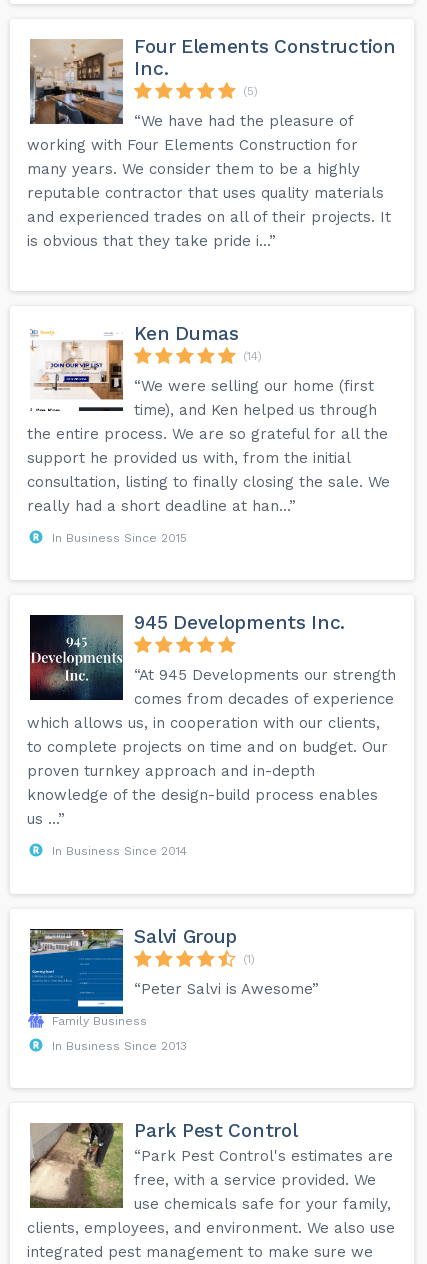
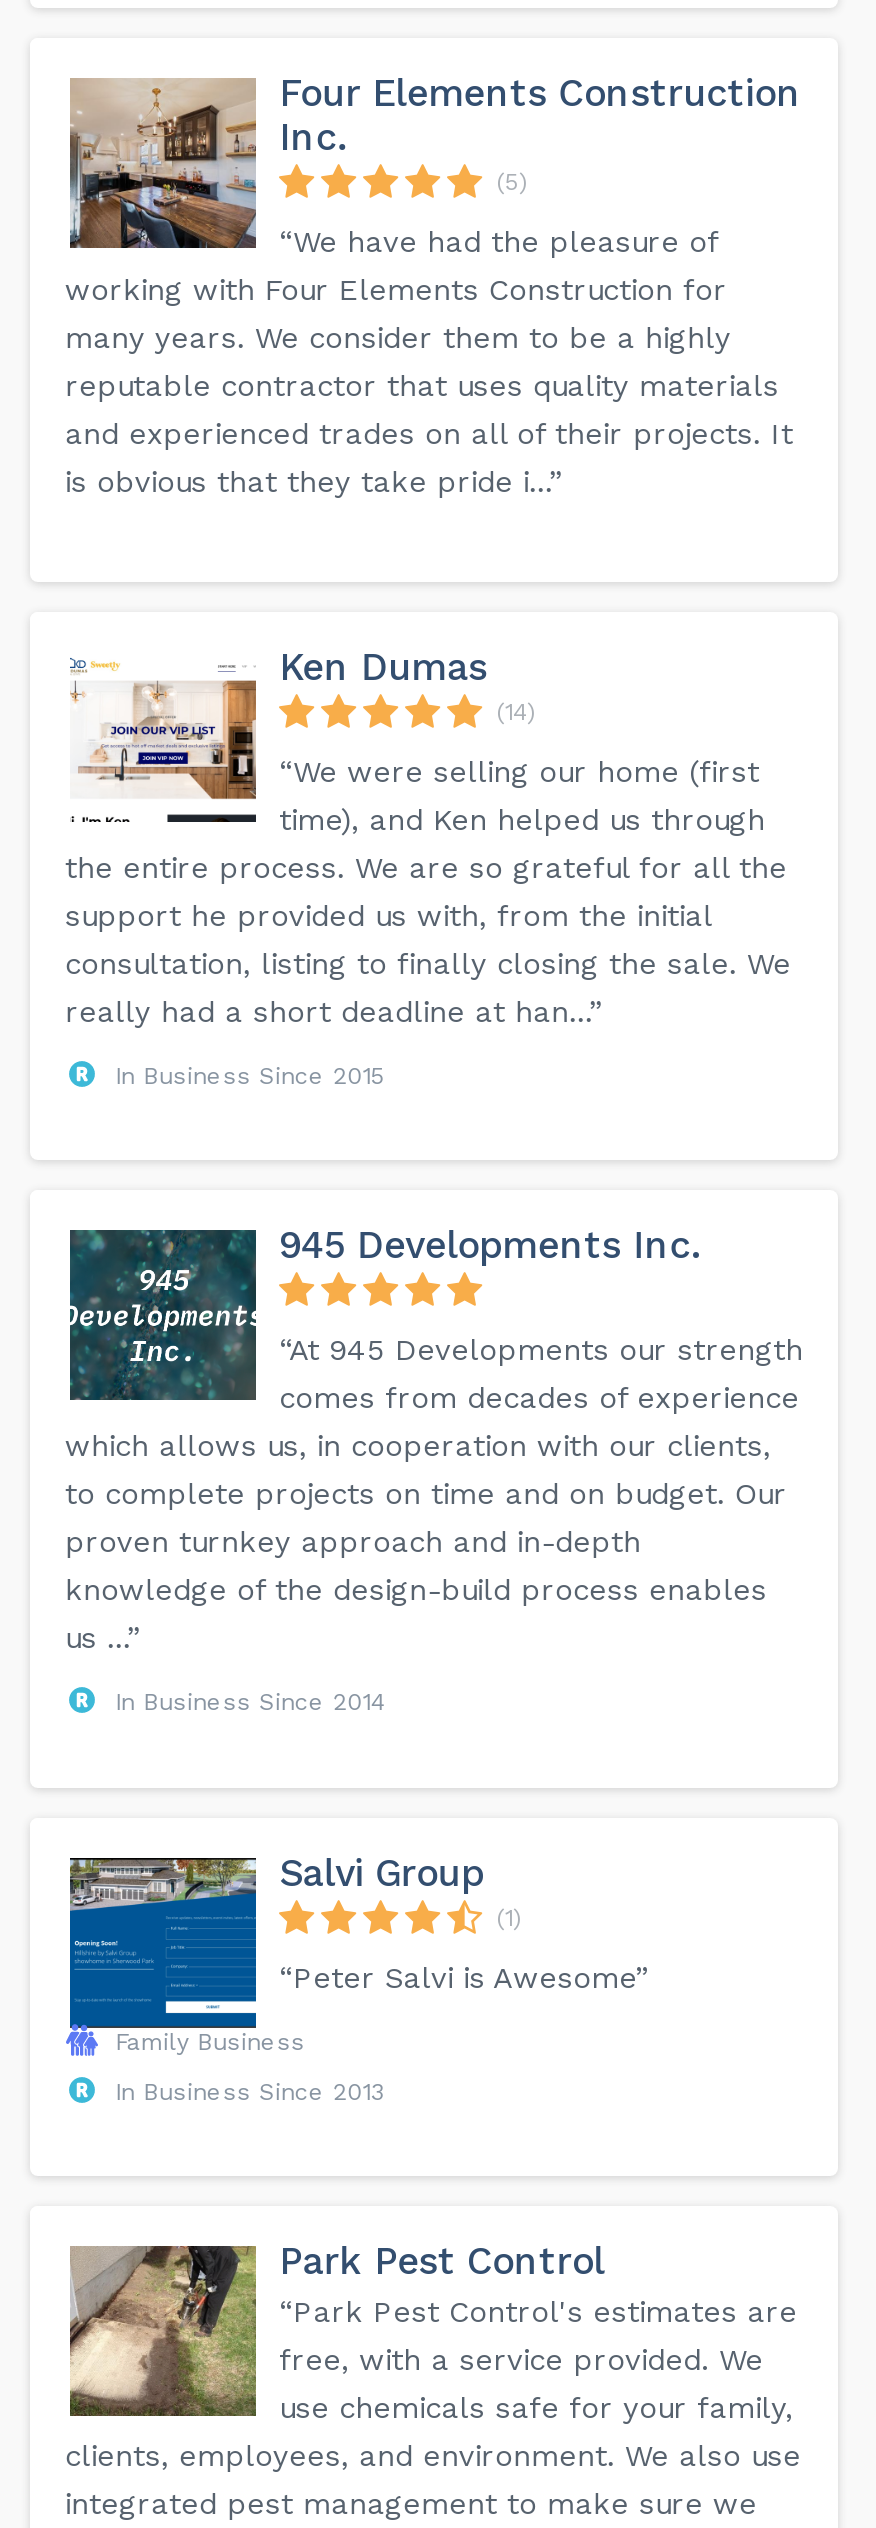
- [image]
+ [image]
